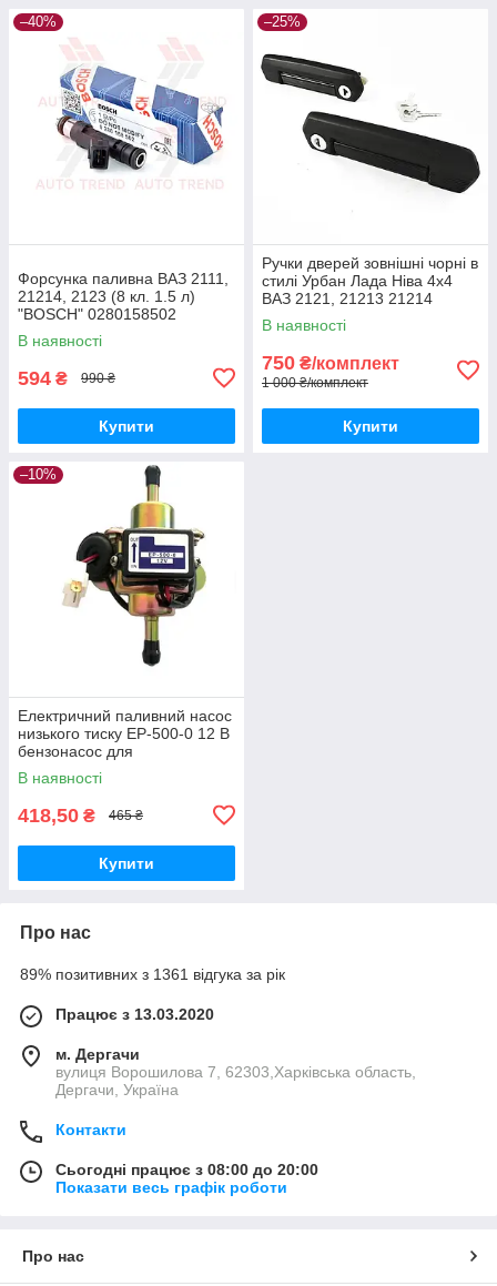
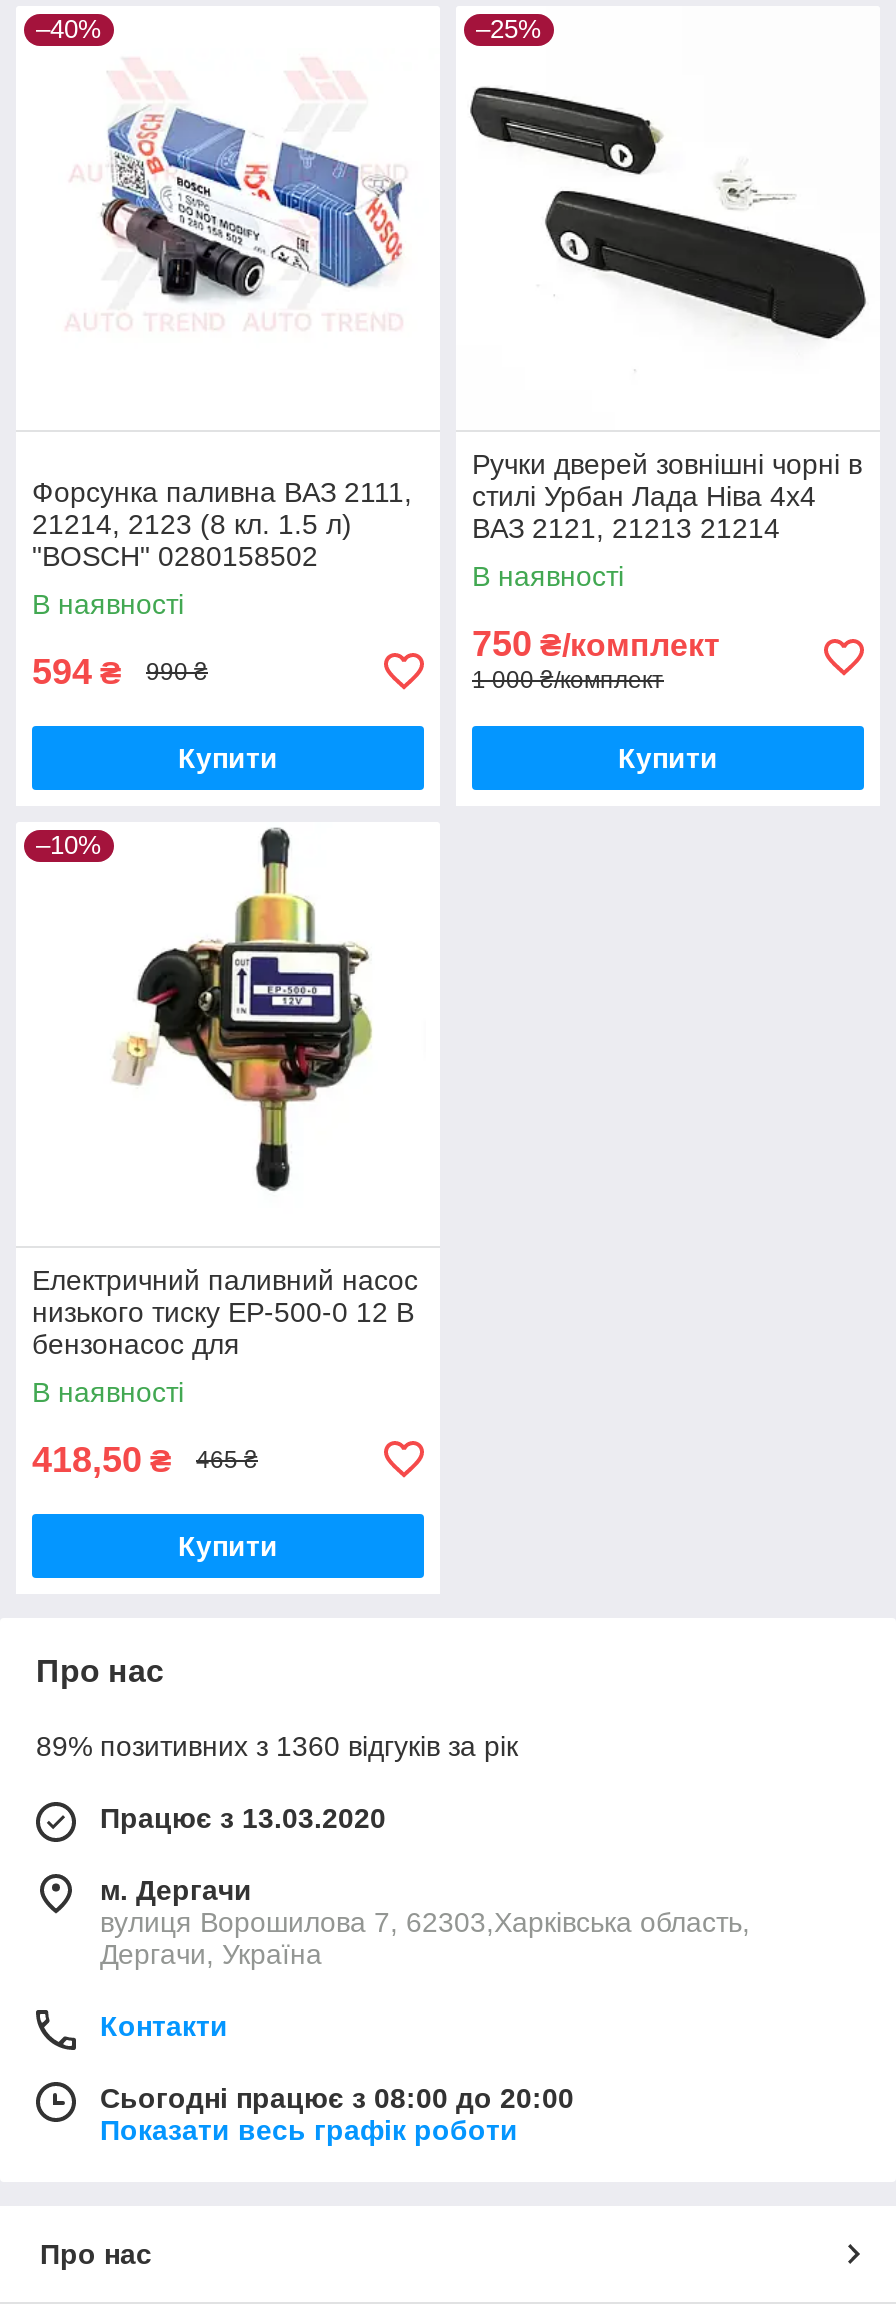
- 89% позитивних з 1361 відгука за рік
+ 89% позитивних з 1360 відгуків за рік
